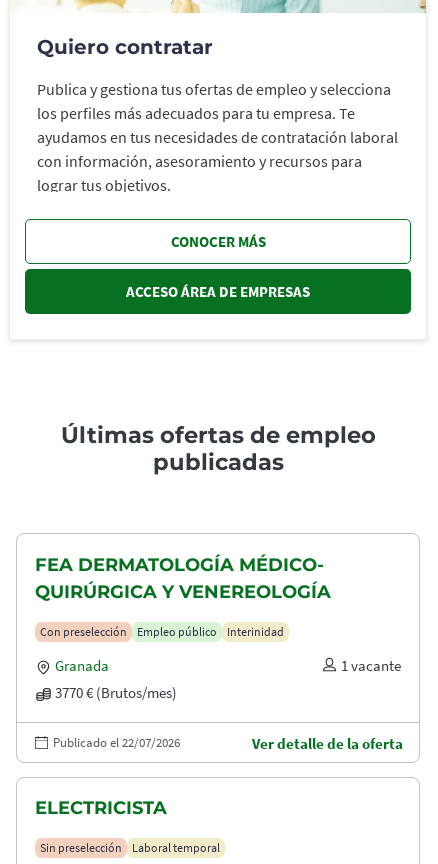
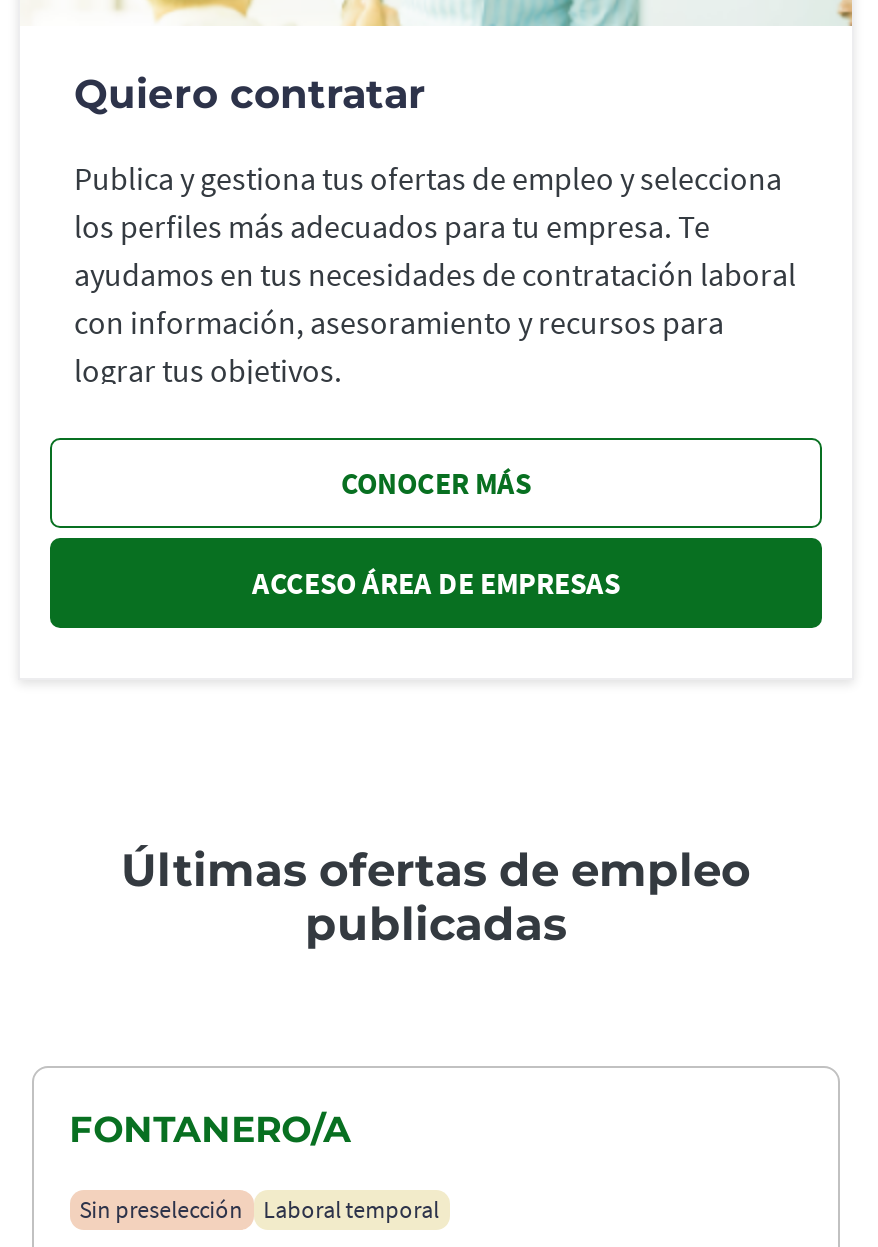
- FEA DERMATOLOGÍA MÉDICO-
- QUIRÚRGICA Y VENEREOLOGÍA
- Con preselección
- Empleo público
- Interinidad
- Granada
- 1 vacante
- 3770 € (Brutos/mes)
- Publicado el 22/07/2026
- Ver detalle de la oferta
- ELECTRICISTA
+ FONTANERO/A
